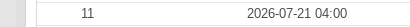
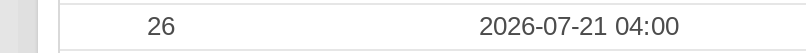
- 11
+ 26
